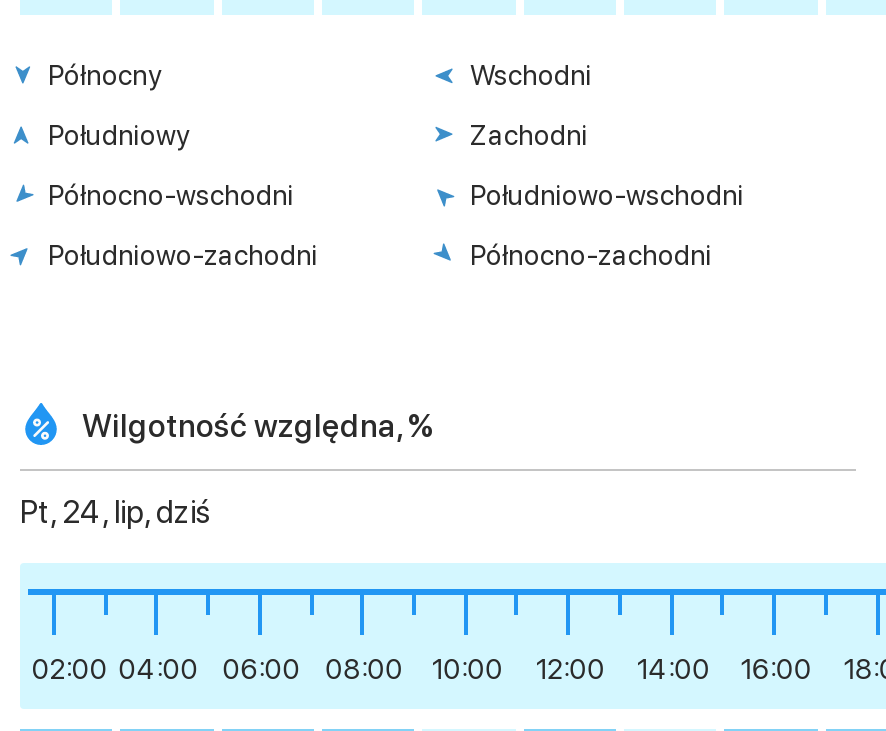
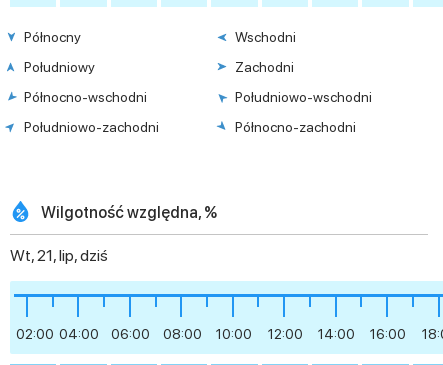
- Pt, 24, lip, dziś
+ Wt, 21, lip, dziś
